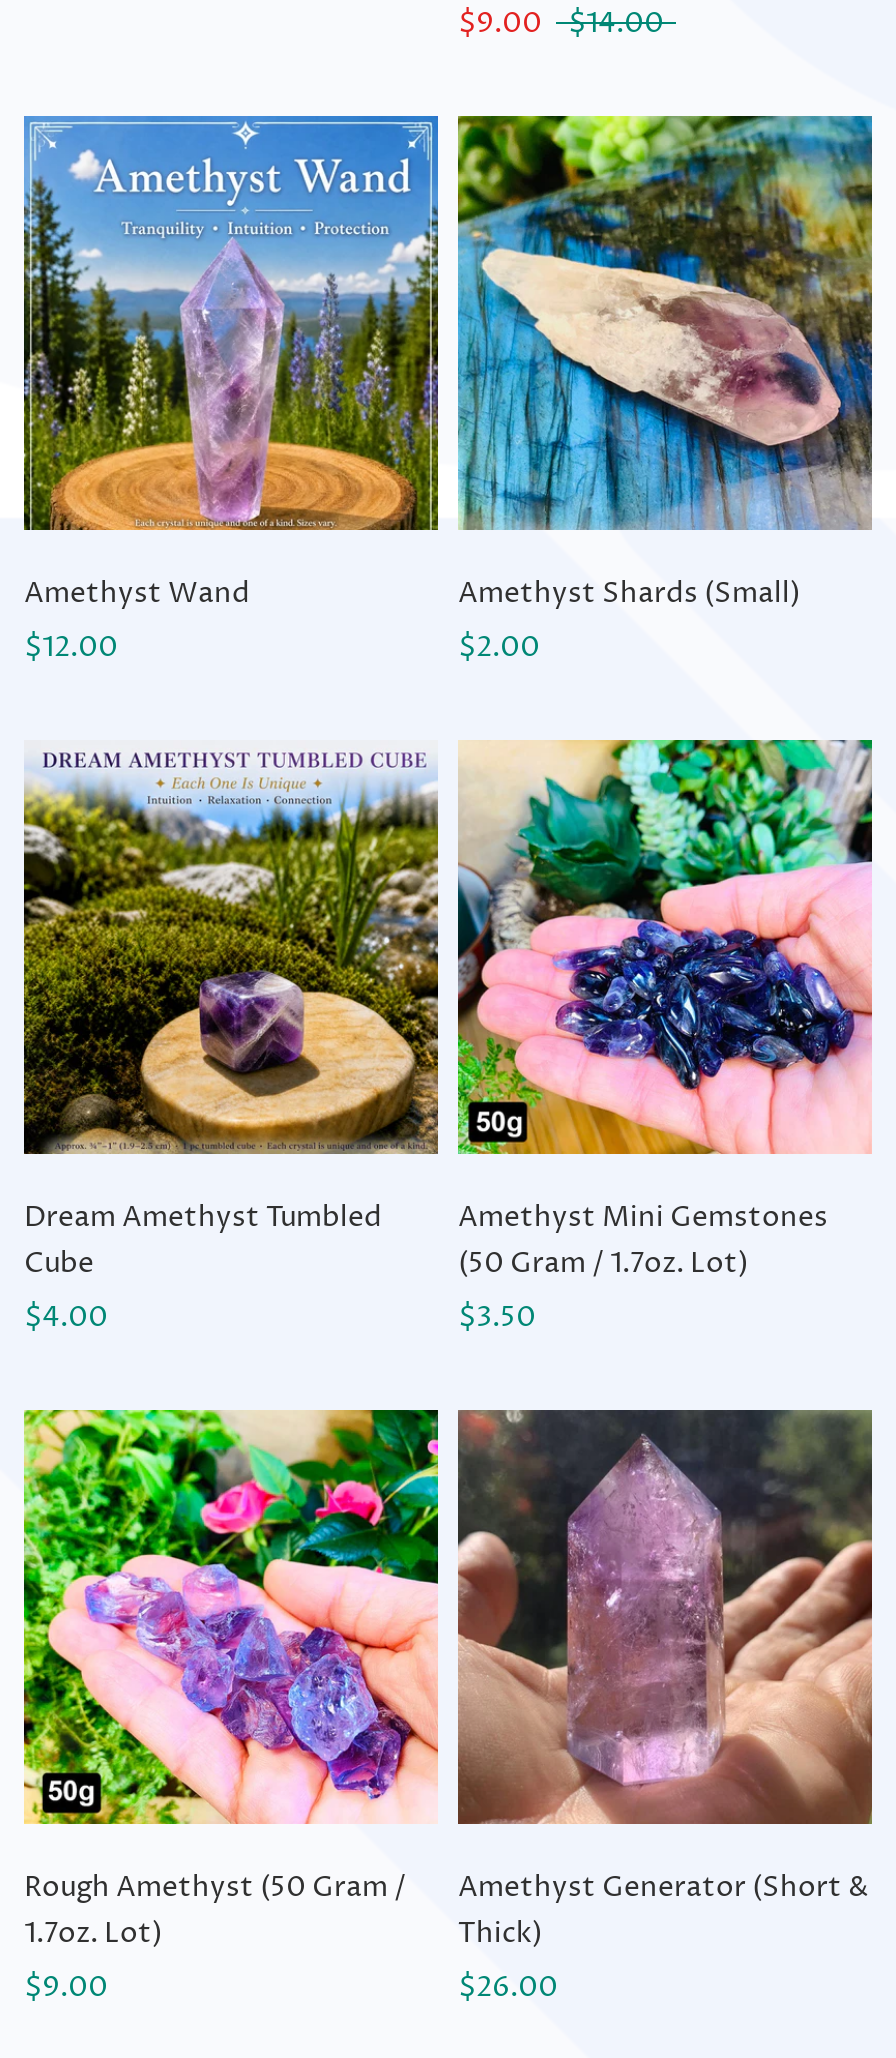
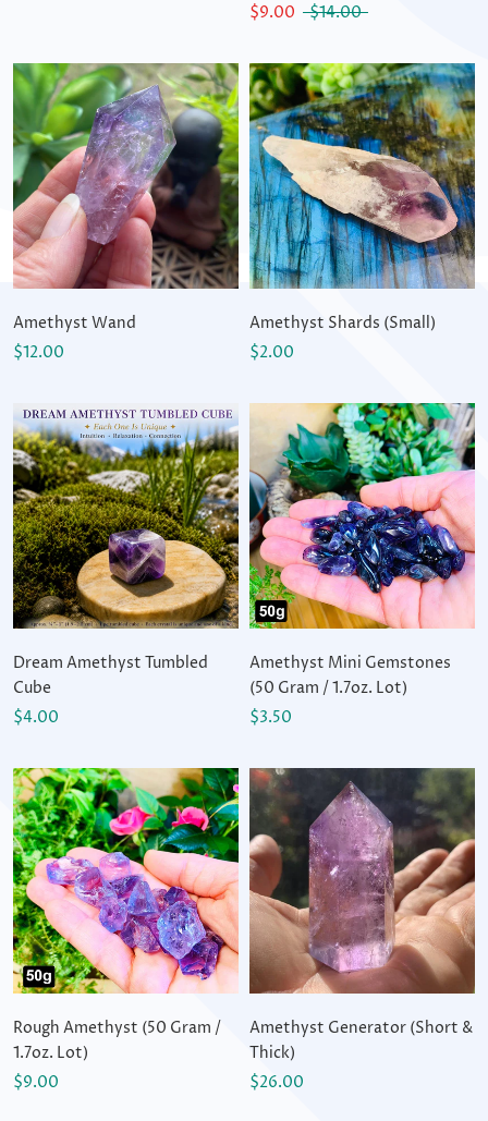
- [image]
+ [image]
